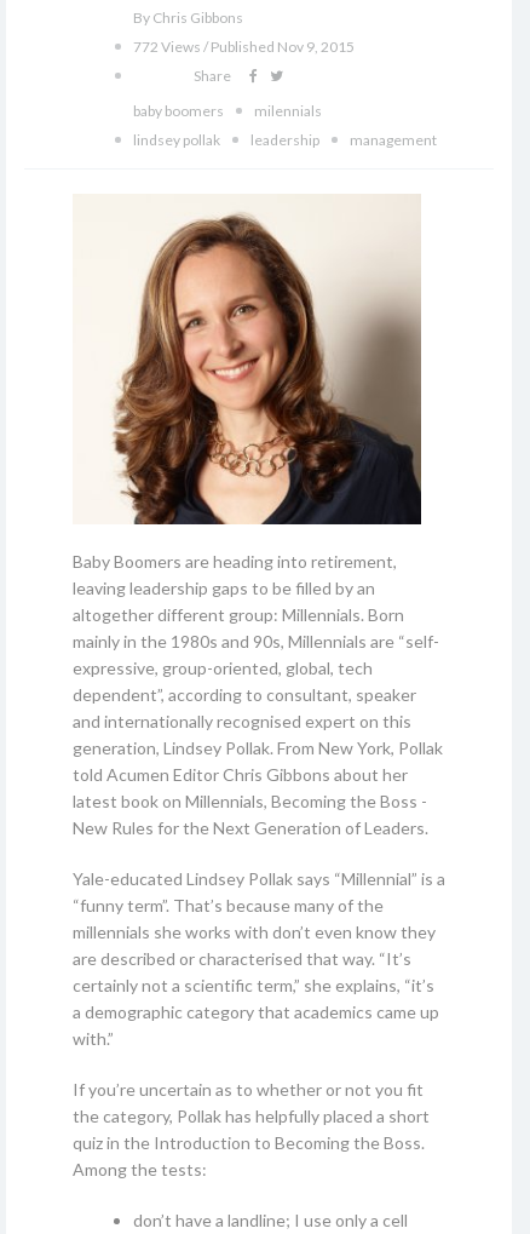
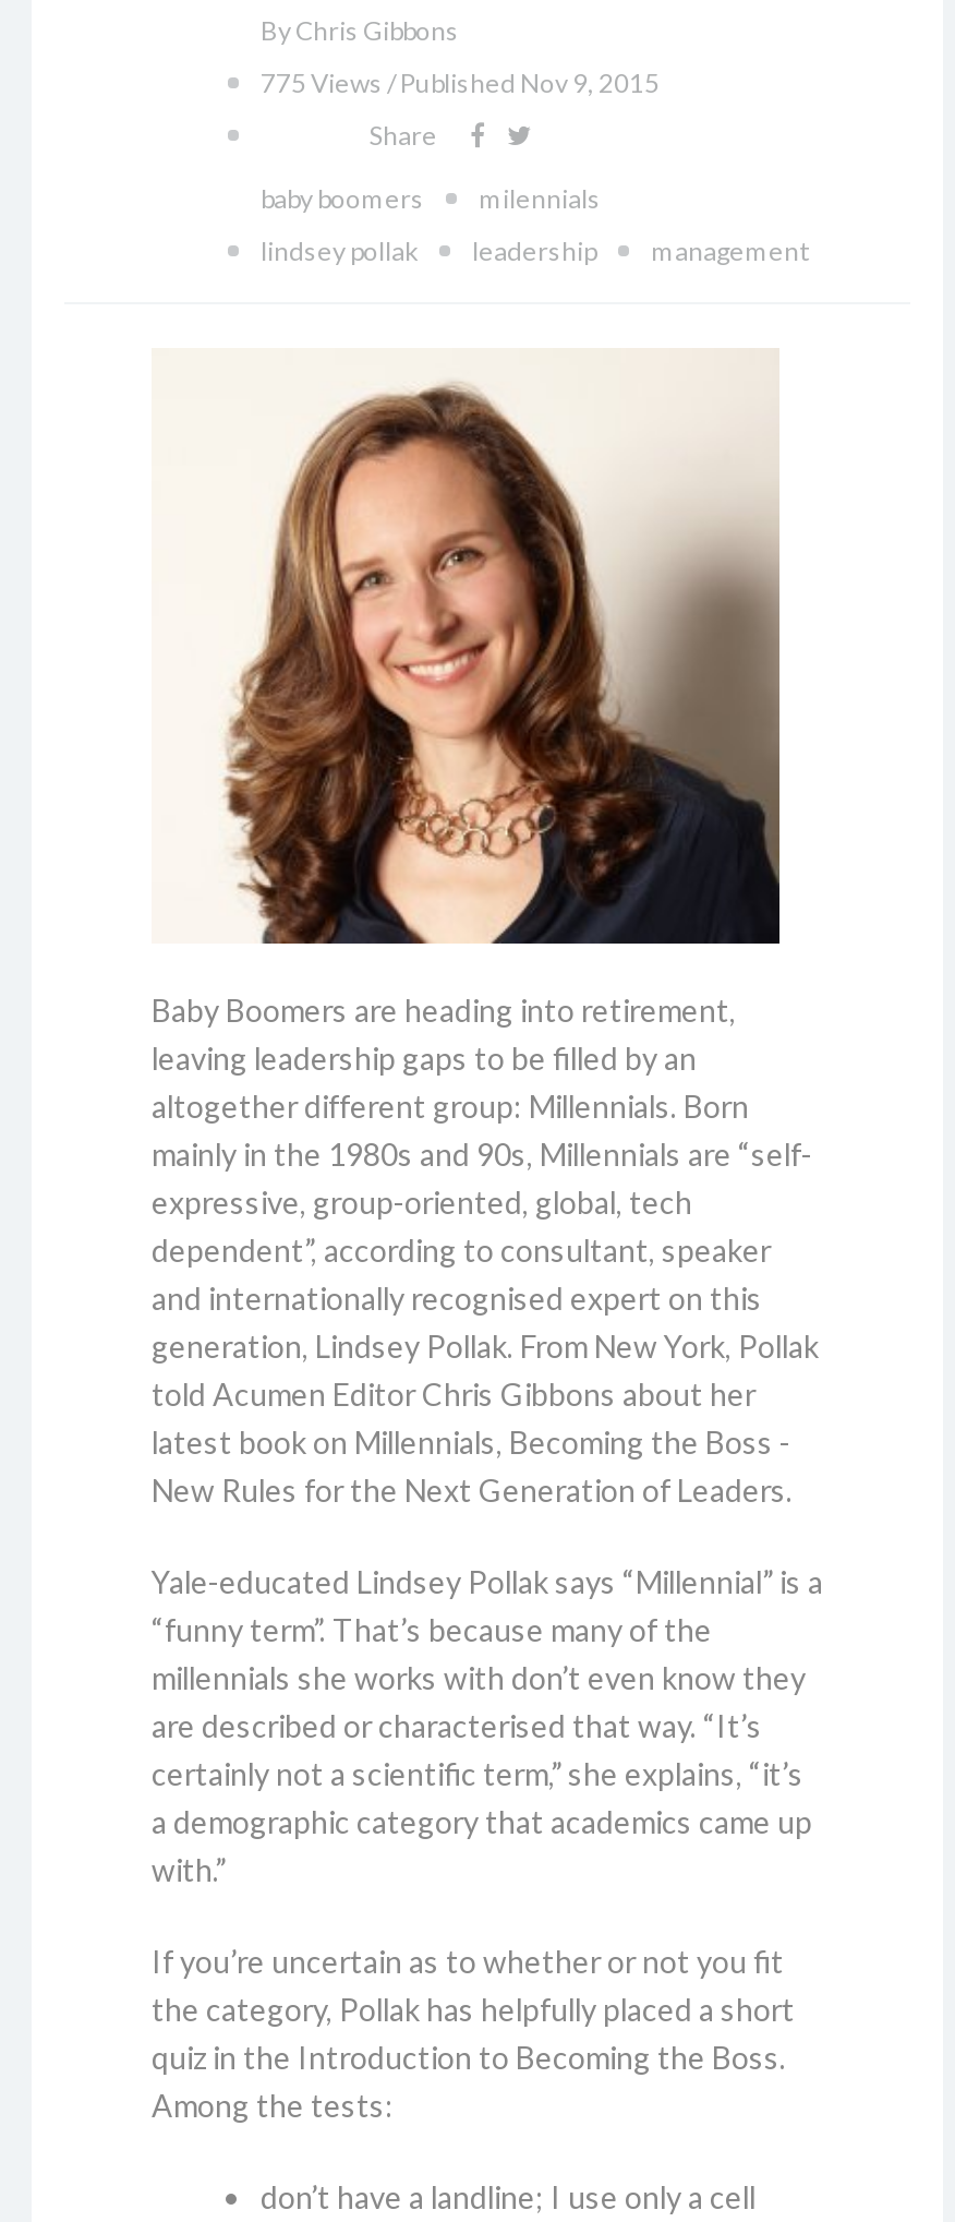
- 772 Views / Published Nov 9, 2015
+ 775 Views / Published Nov 9, 2015
